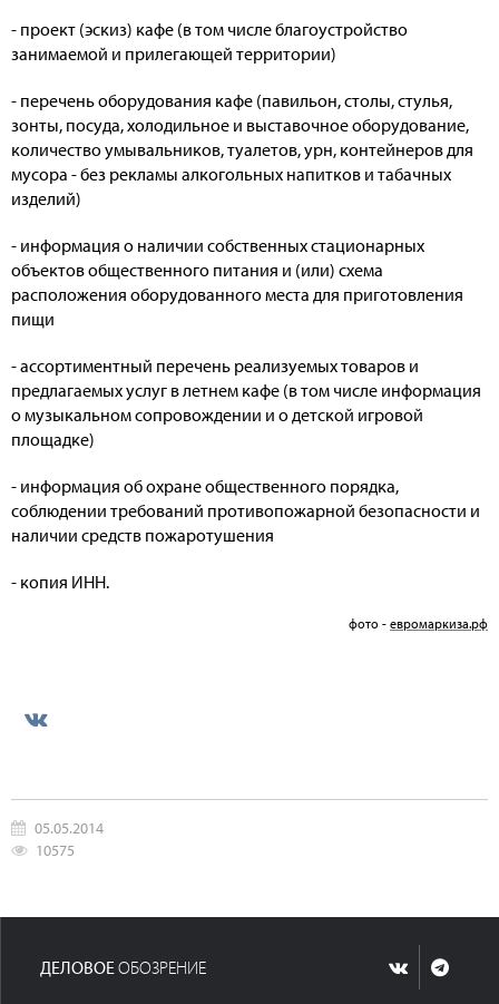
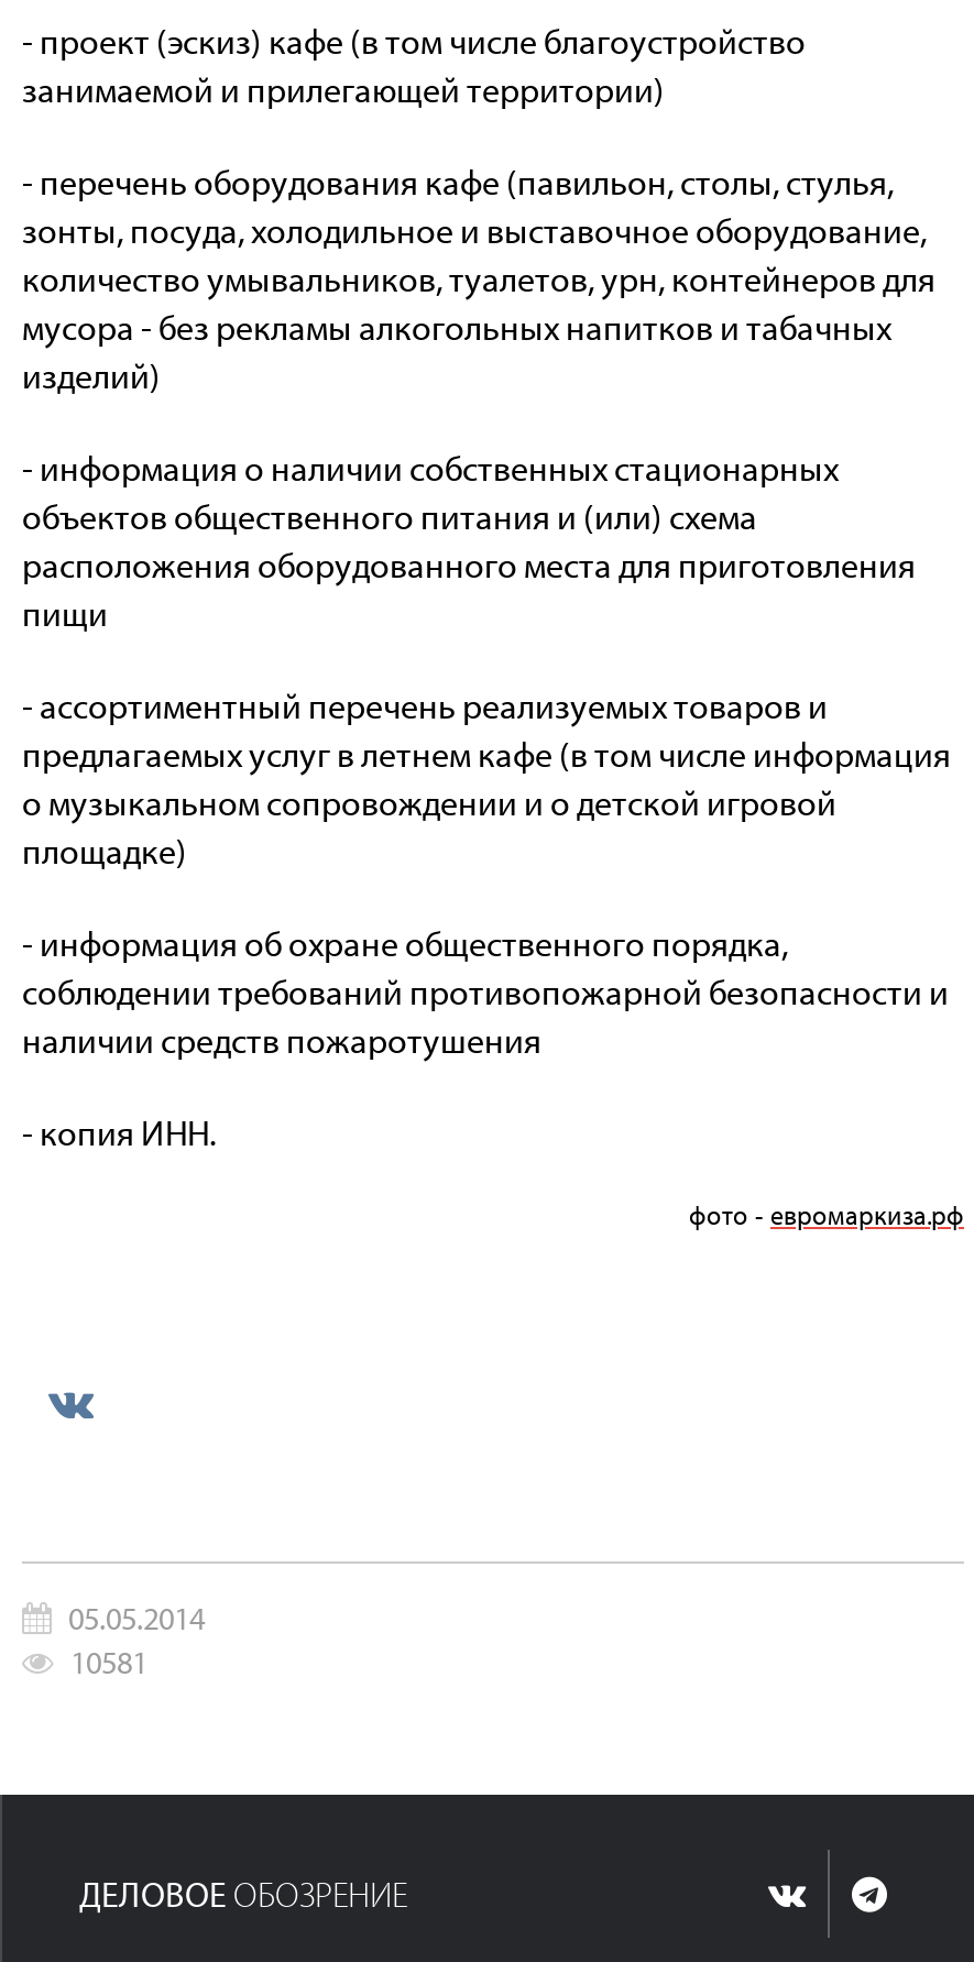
- 10575
+ 10581
